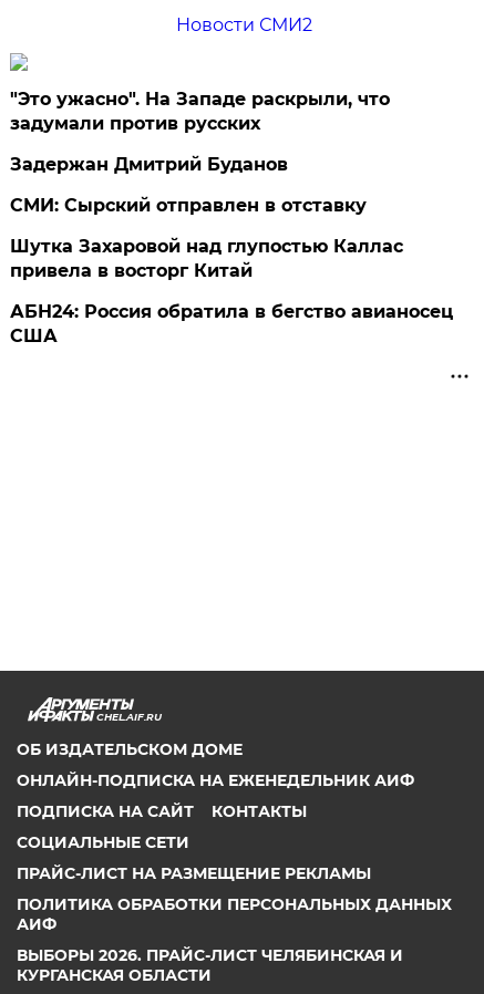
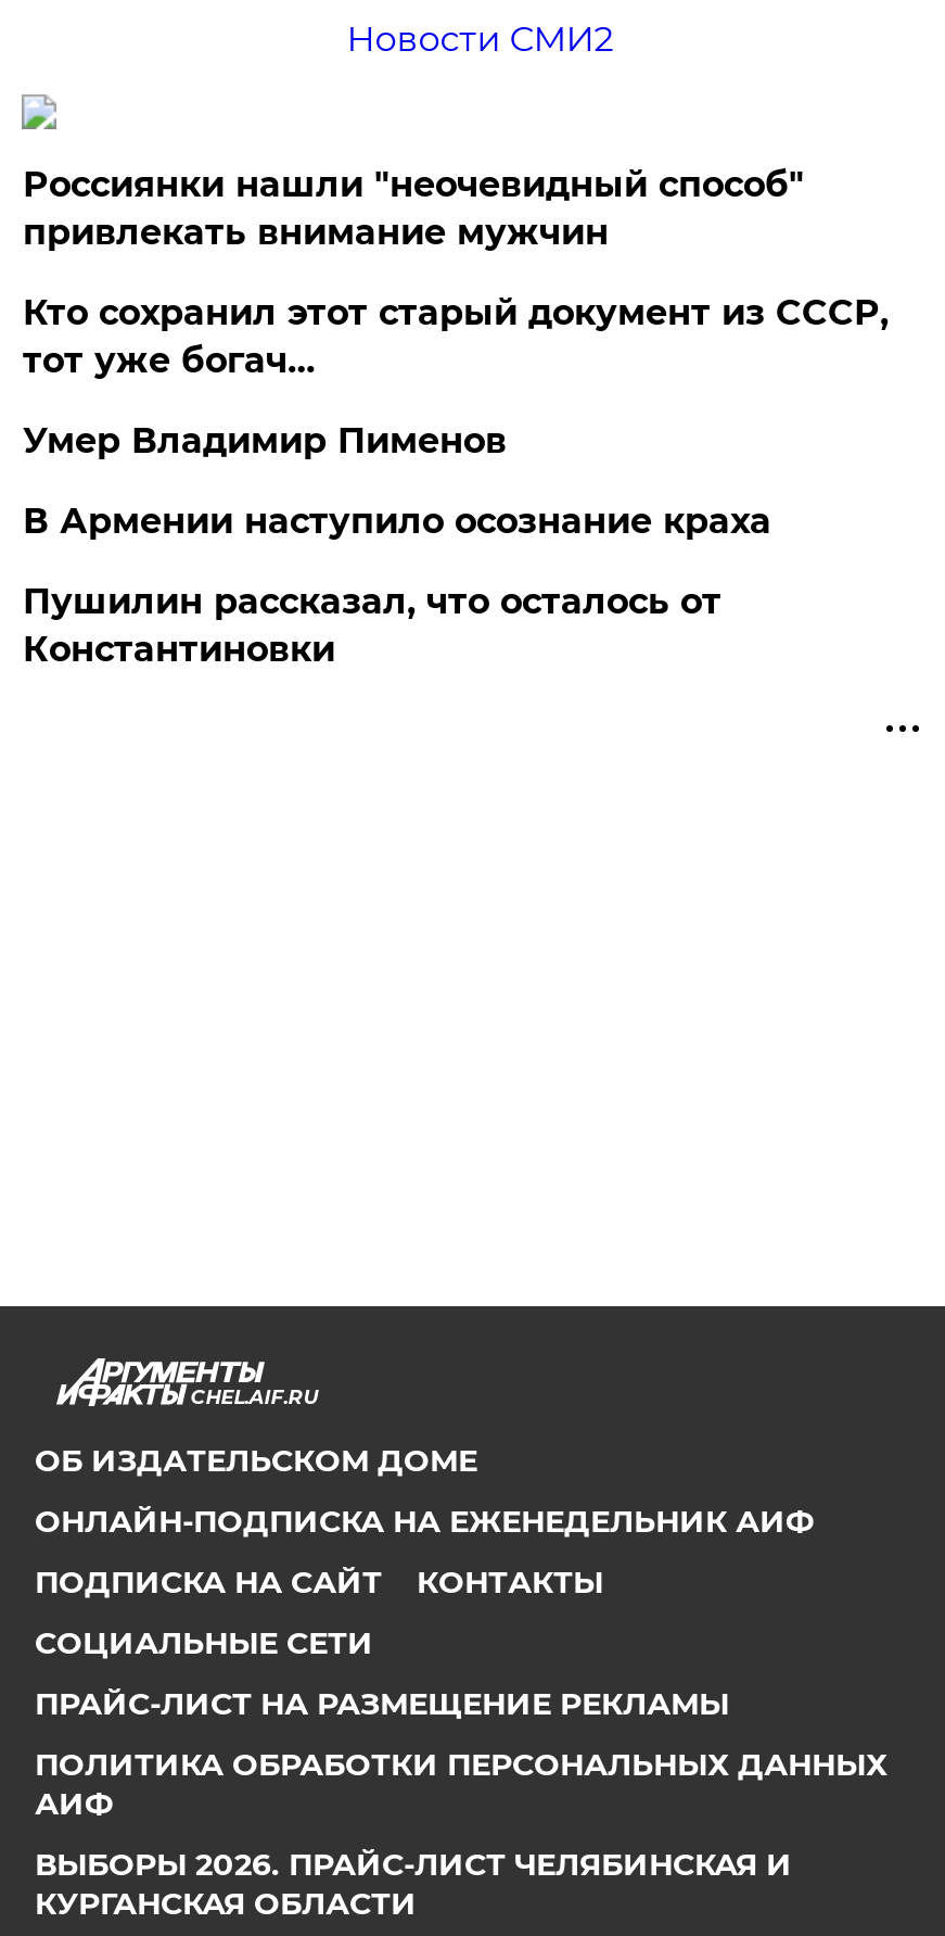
- "Это ужасно". На Западе раскрыли, что
- задумали против русских
+ Россиянки нашли "неочевидный способ"
+ привлекать внимание мужчин

- Задержан Дмитрий Буданов
+ Кто сохранил этот старый документ из СССР,
+ тот уже богач…

- СМИ: Сырский отправлен в отставку
+ Умер Владимир Пименов

- Шутка Захаровой над глупостью Каллас
- привела в восторг Китай
+ В Армении наступило осознание краха

- АБН24: Россия обратила в бегство авианосец
- США
+ Пушилин рассказал, что осталось от
+ Константиновки
